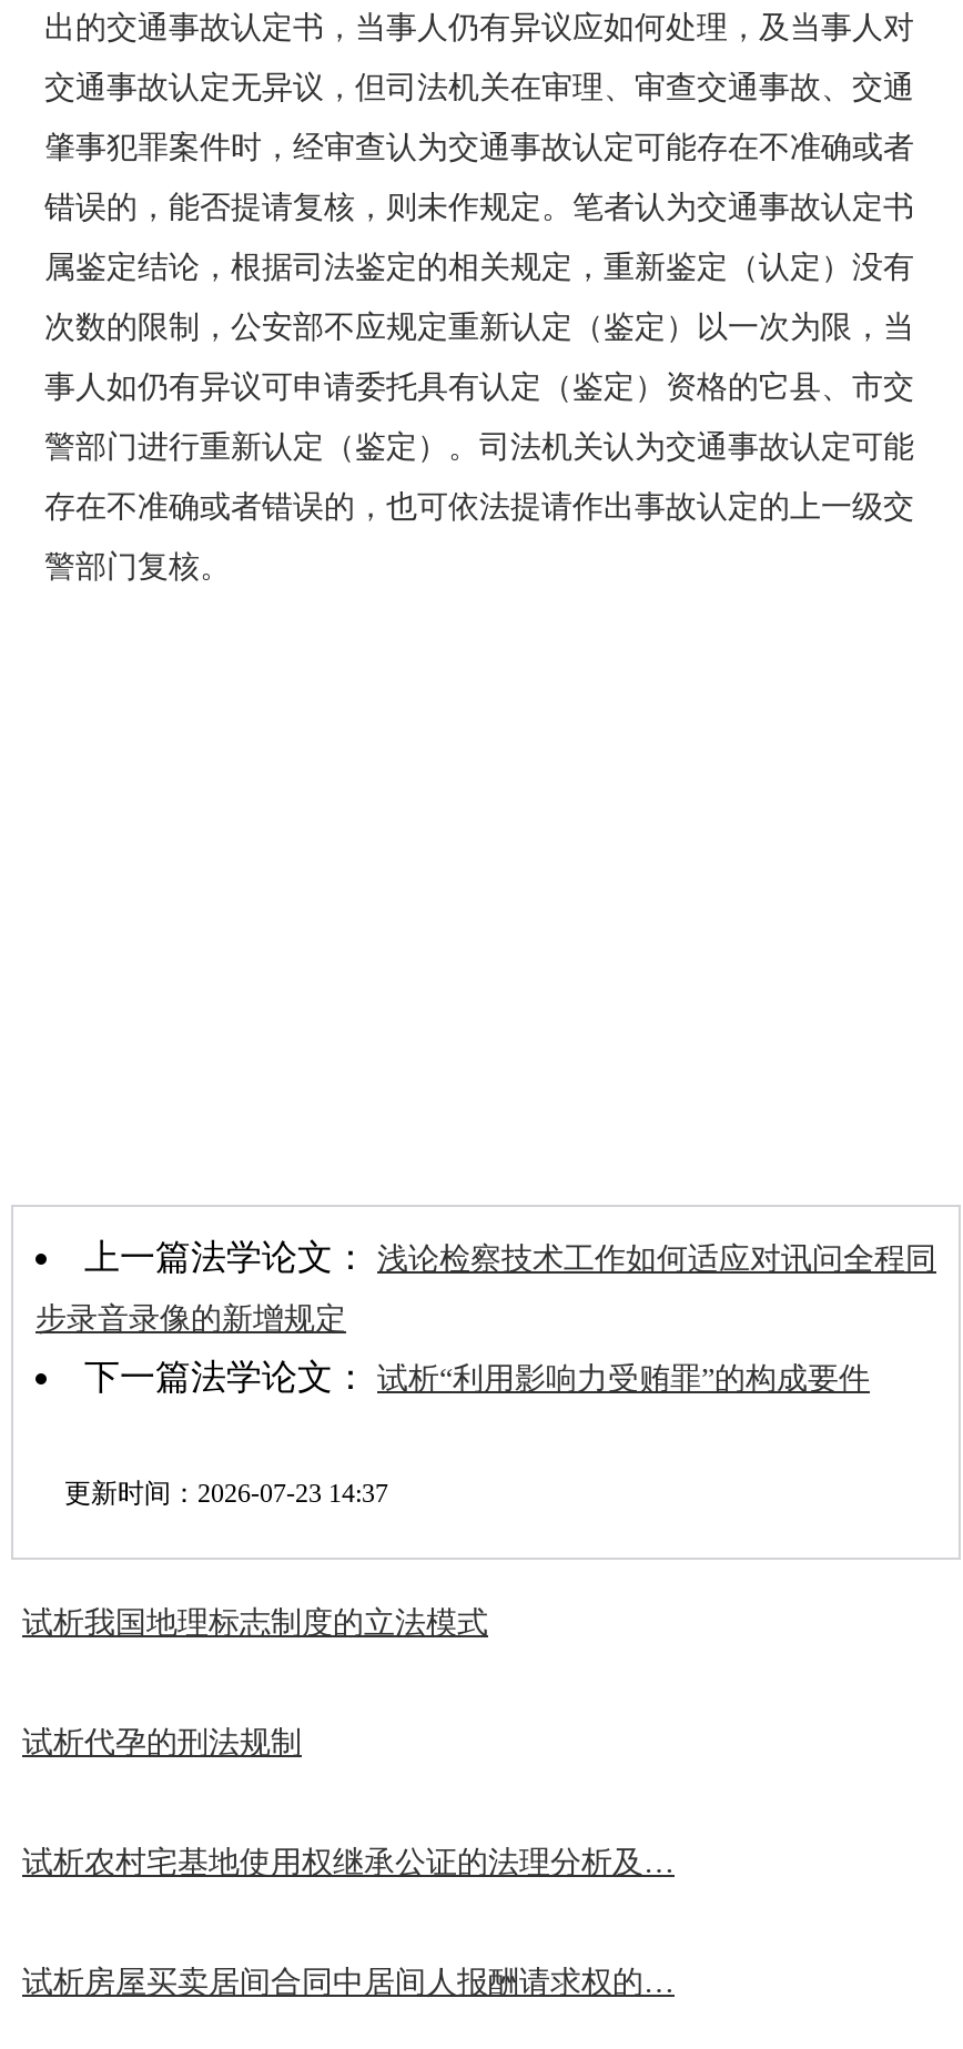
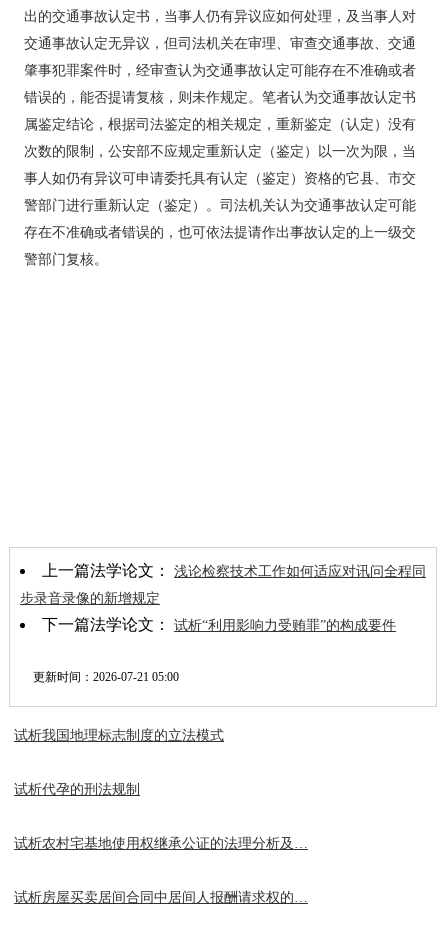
- 更新时间：2026-07-23 14:37
+ 更新时间：2026-07-21 05:00
